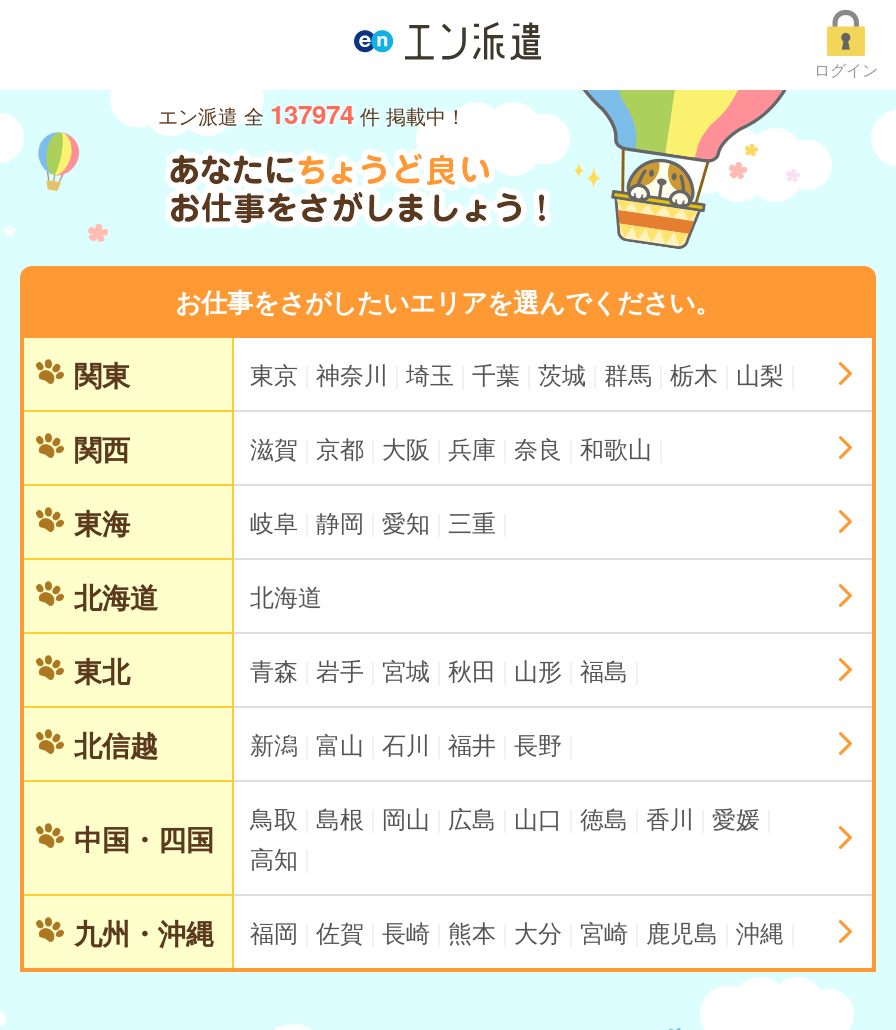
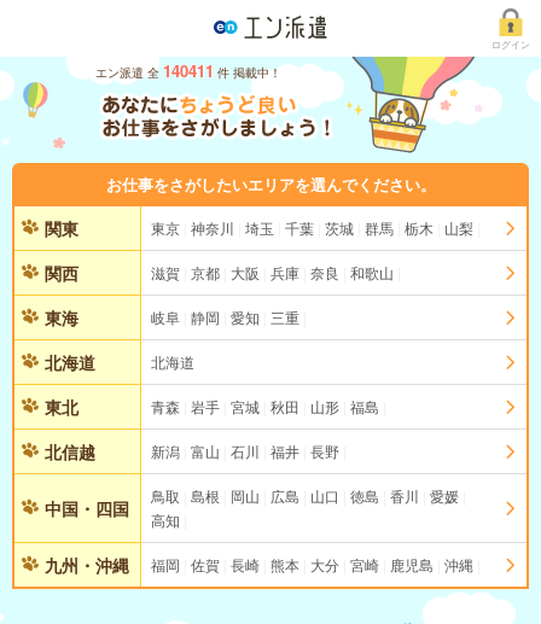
- エン派遣 全 137974 件 掲載中！
+ エン派遣 全 140411 件 掲載中！
